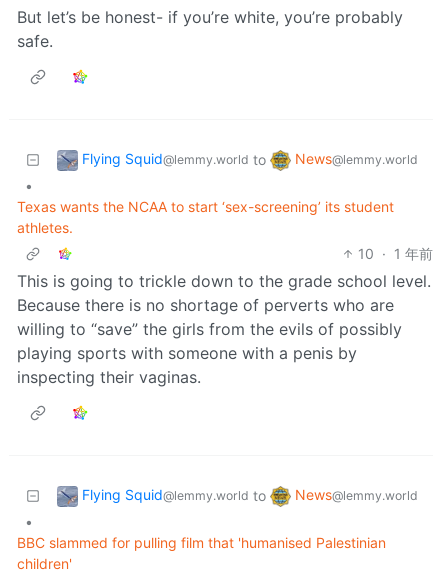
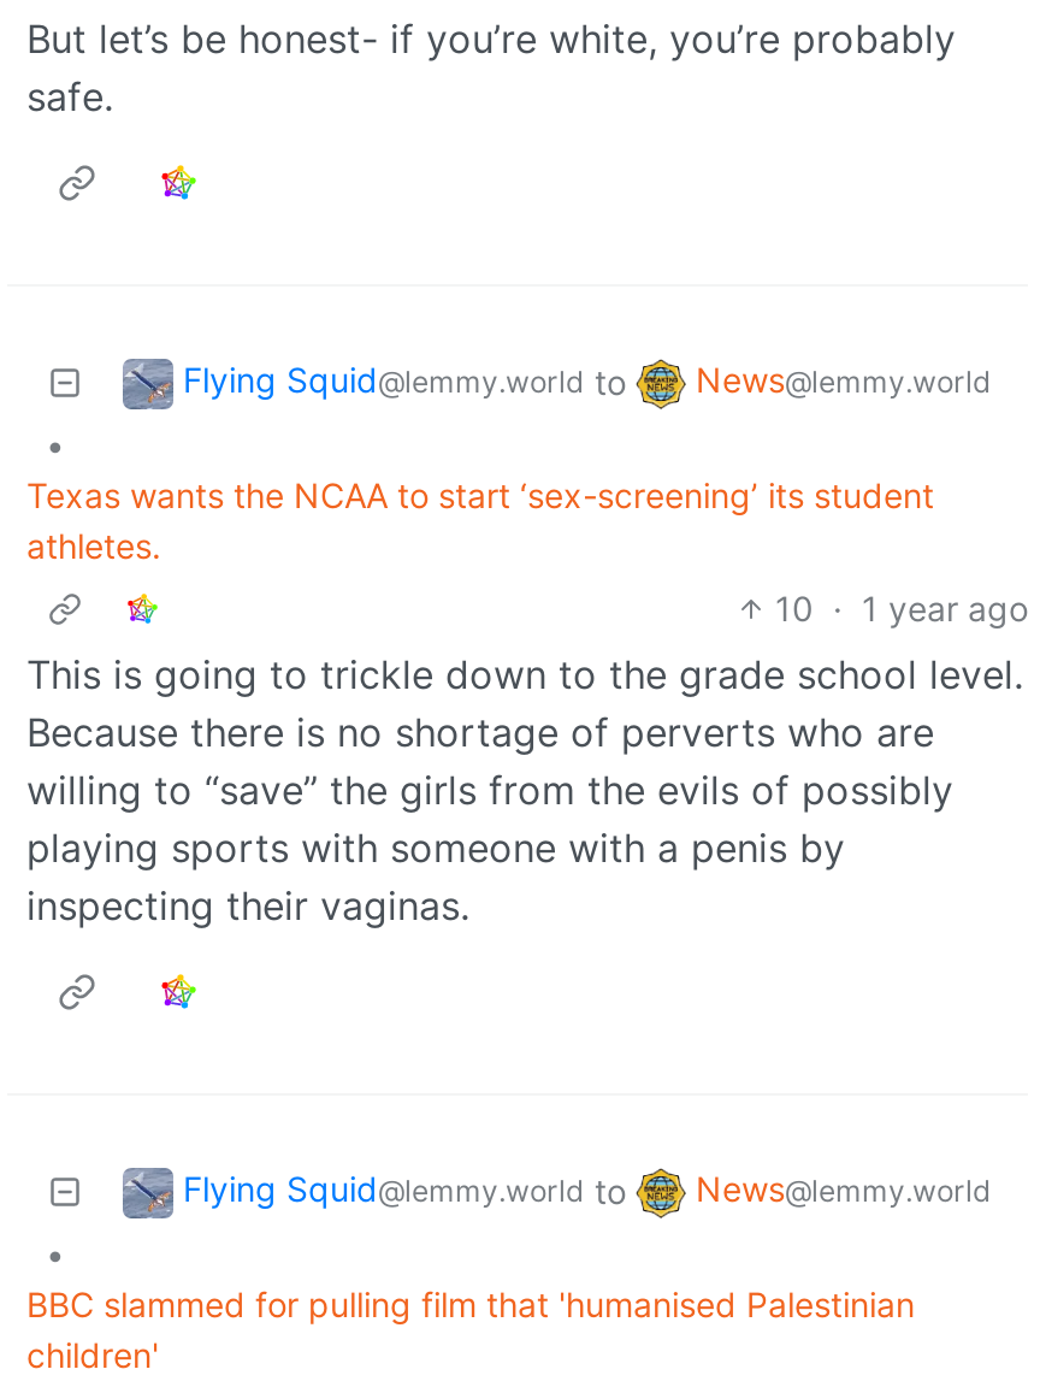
- 10 · 1 年前
+ 10 · 1 year ago
